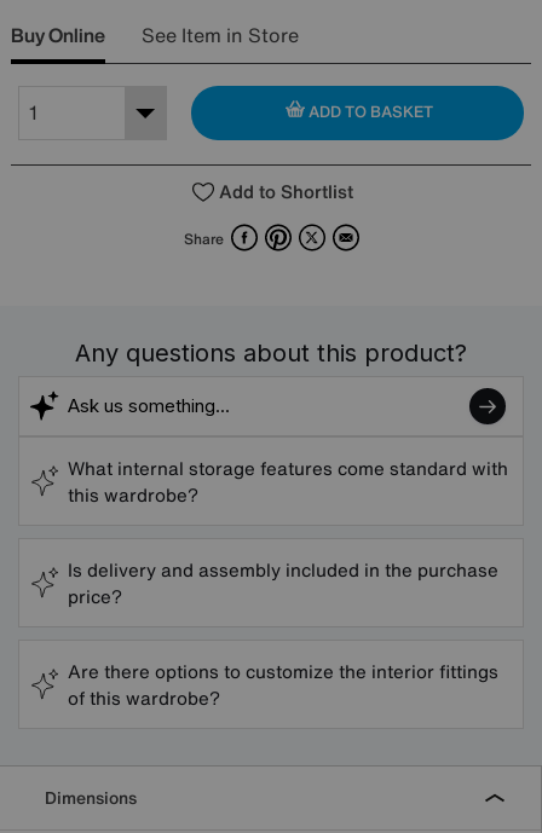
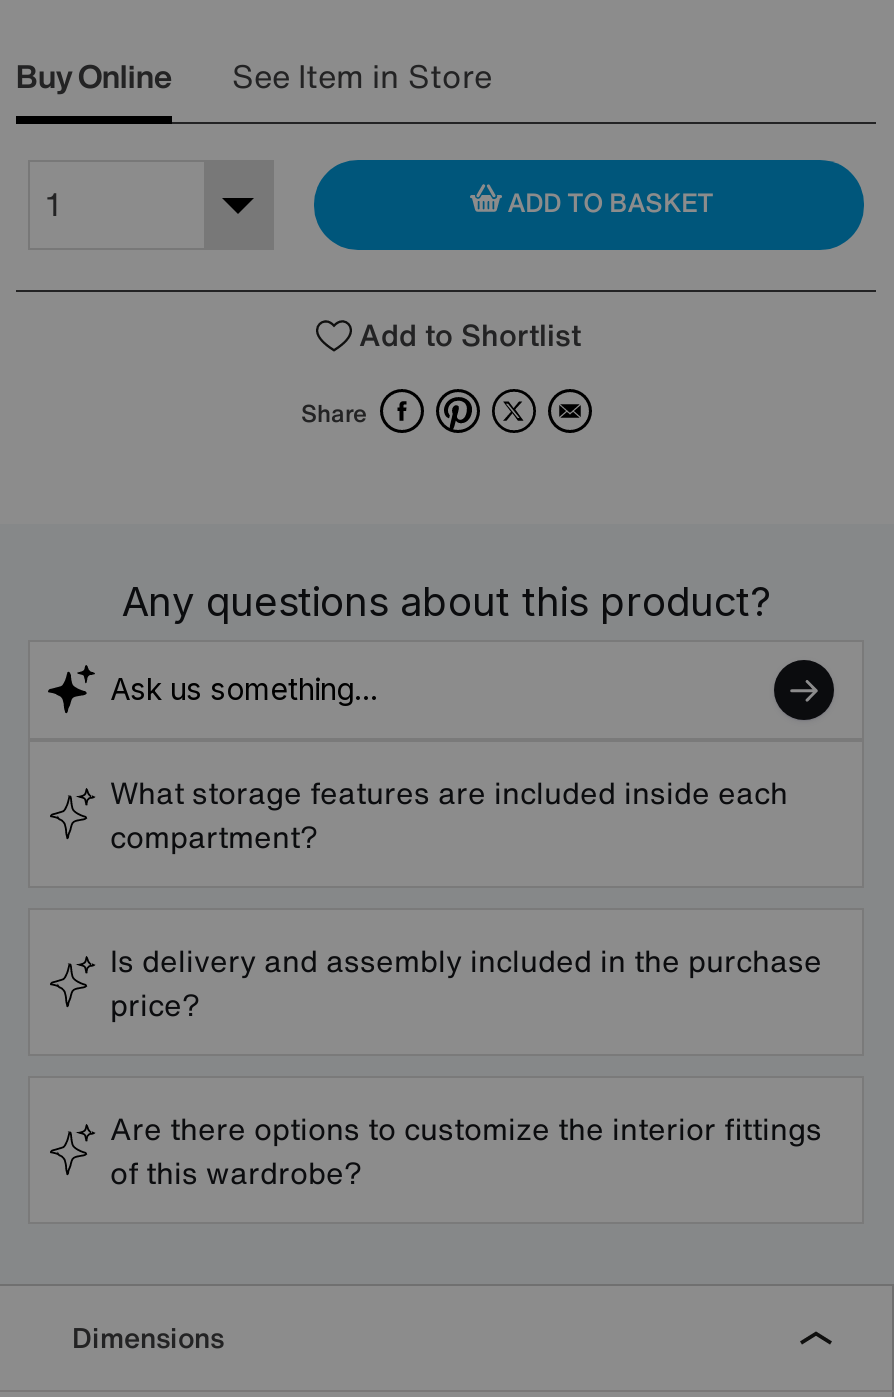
- What internal storage features come standard with
- this wardrobe?
+ What storage features are included inside each
+ compartment?
